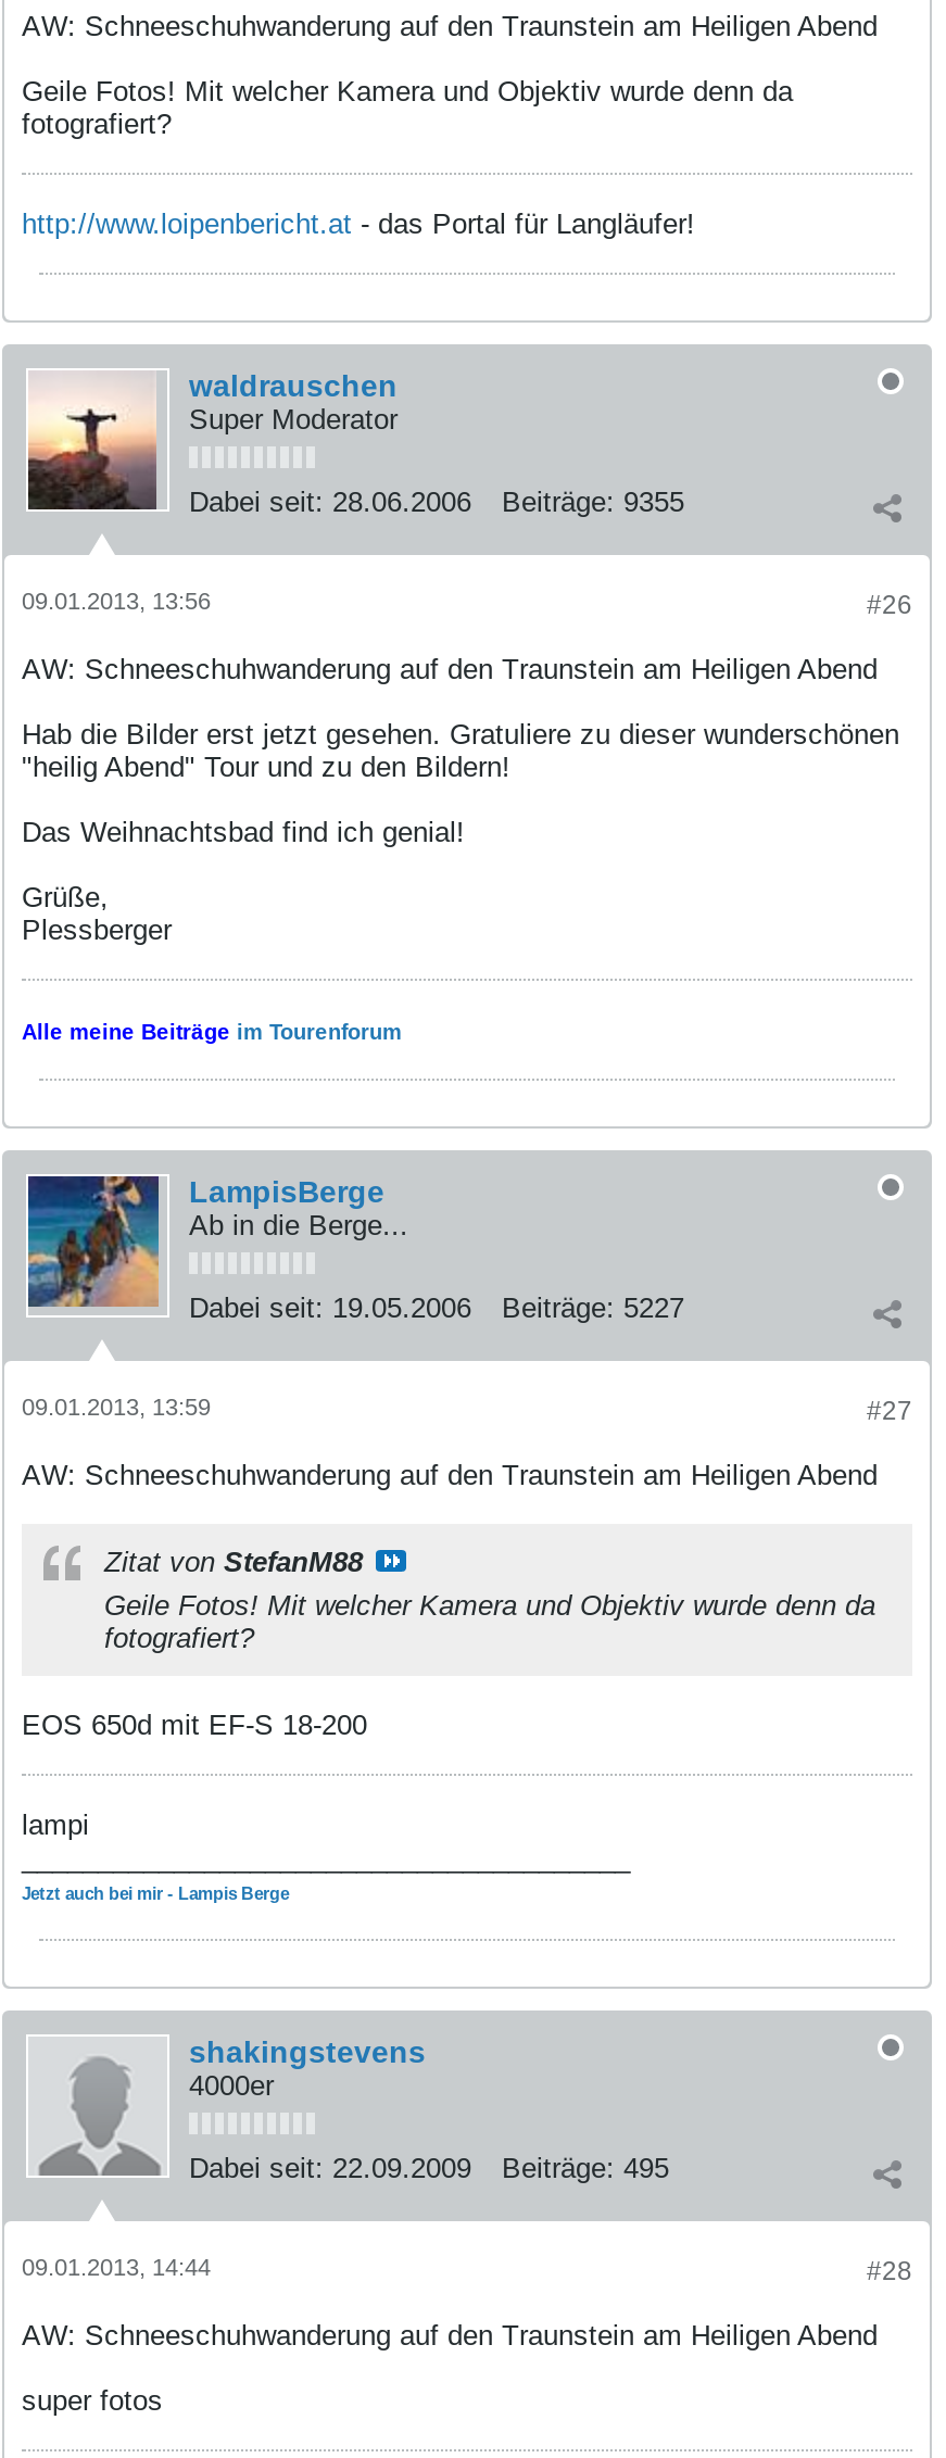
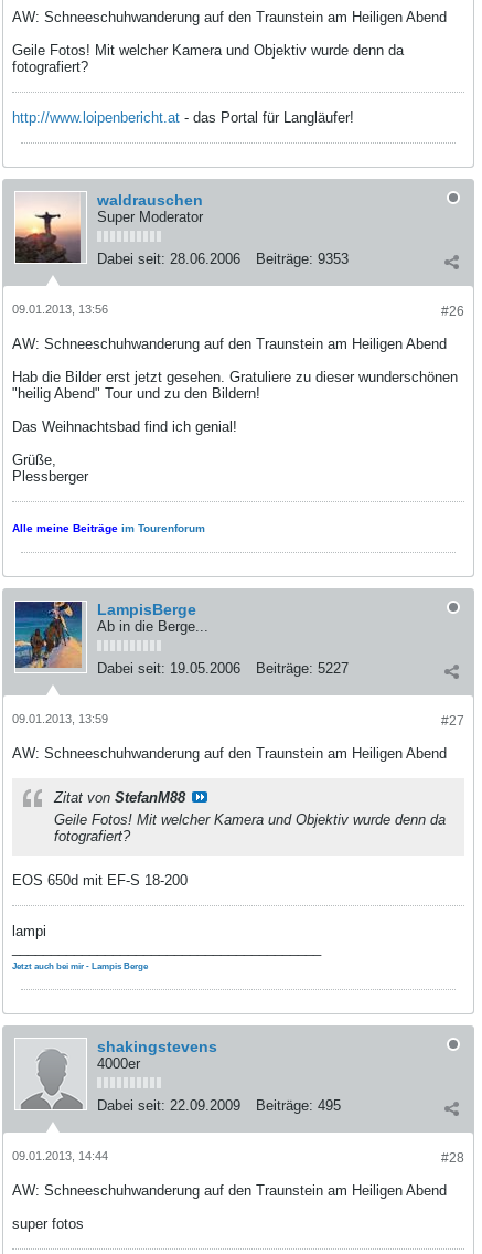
- Dabei seit: 28.06.2006 Beiträge: 9355
+ Dabei seit: 28.06.2006 Beiträge: 9353
